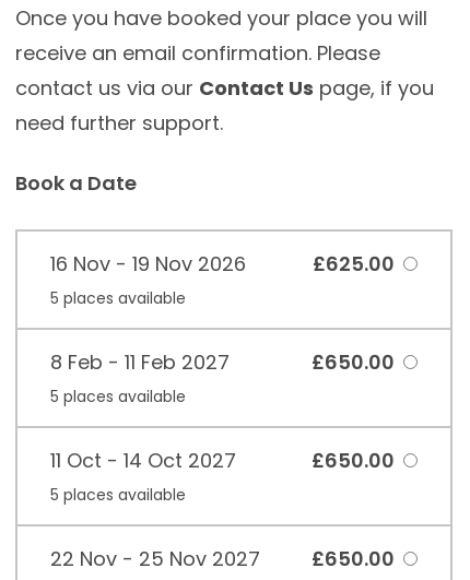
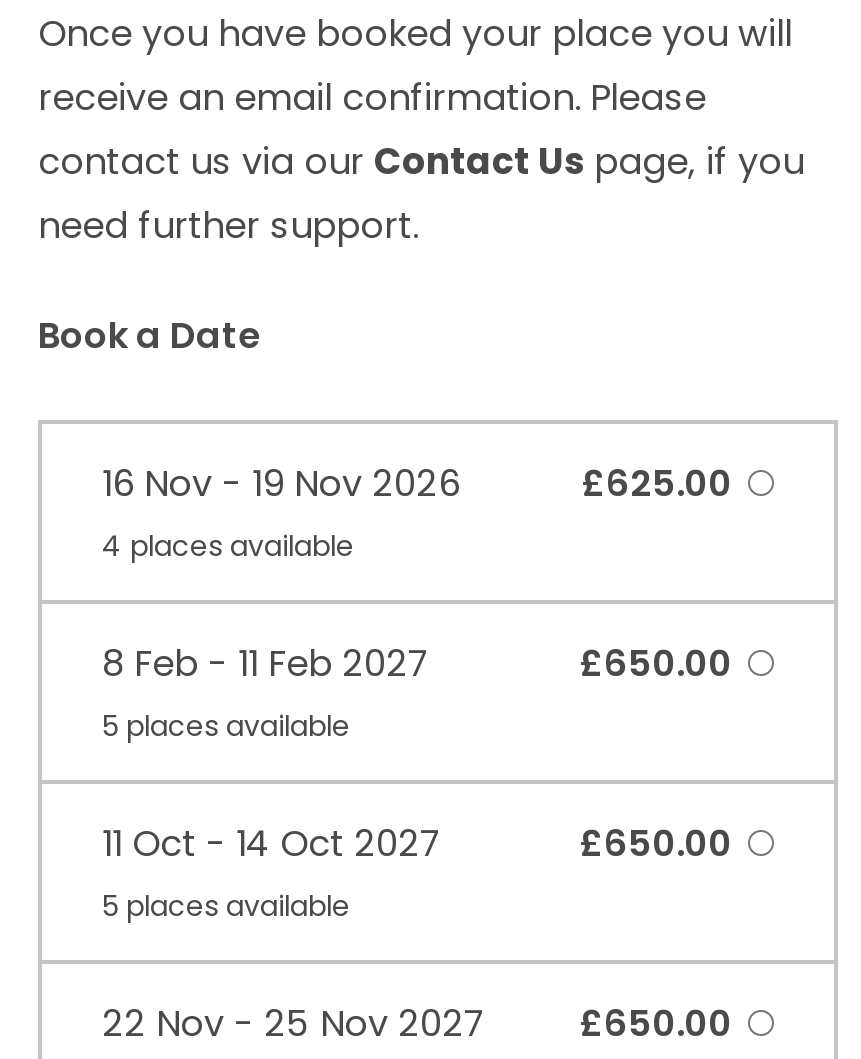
- 5 places available
+ 4 places available
